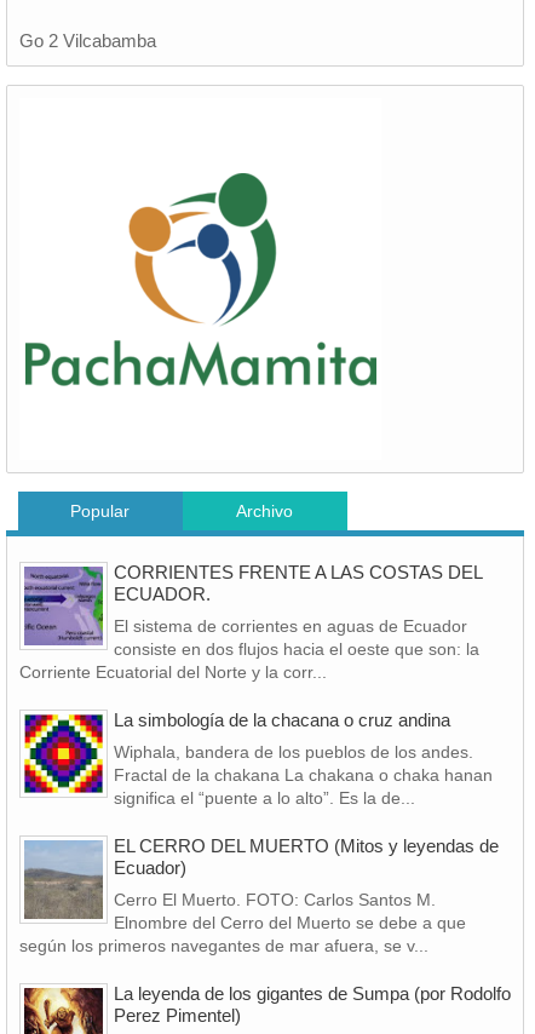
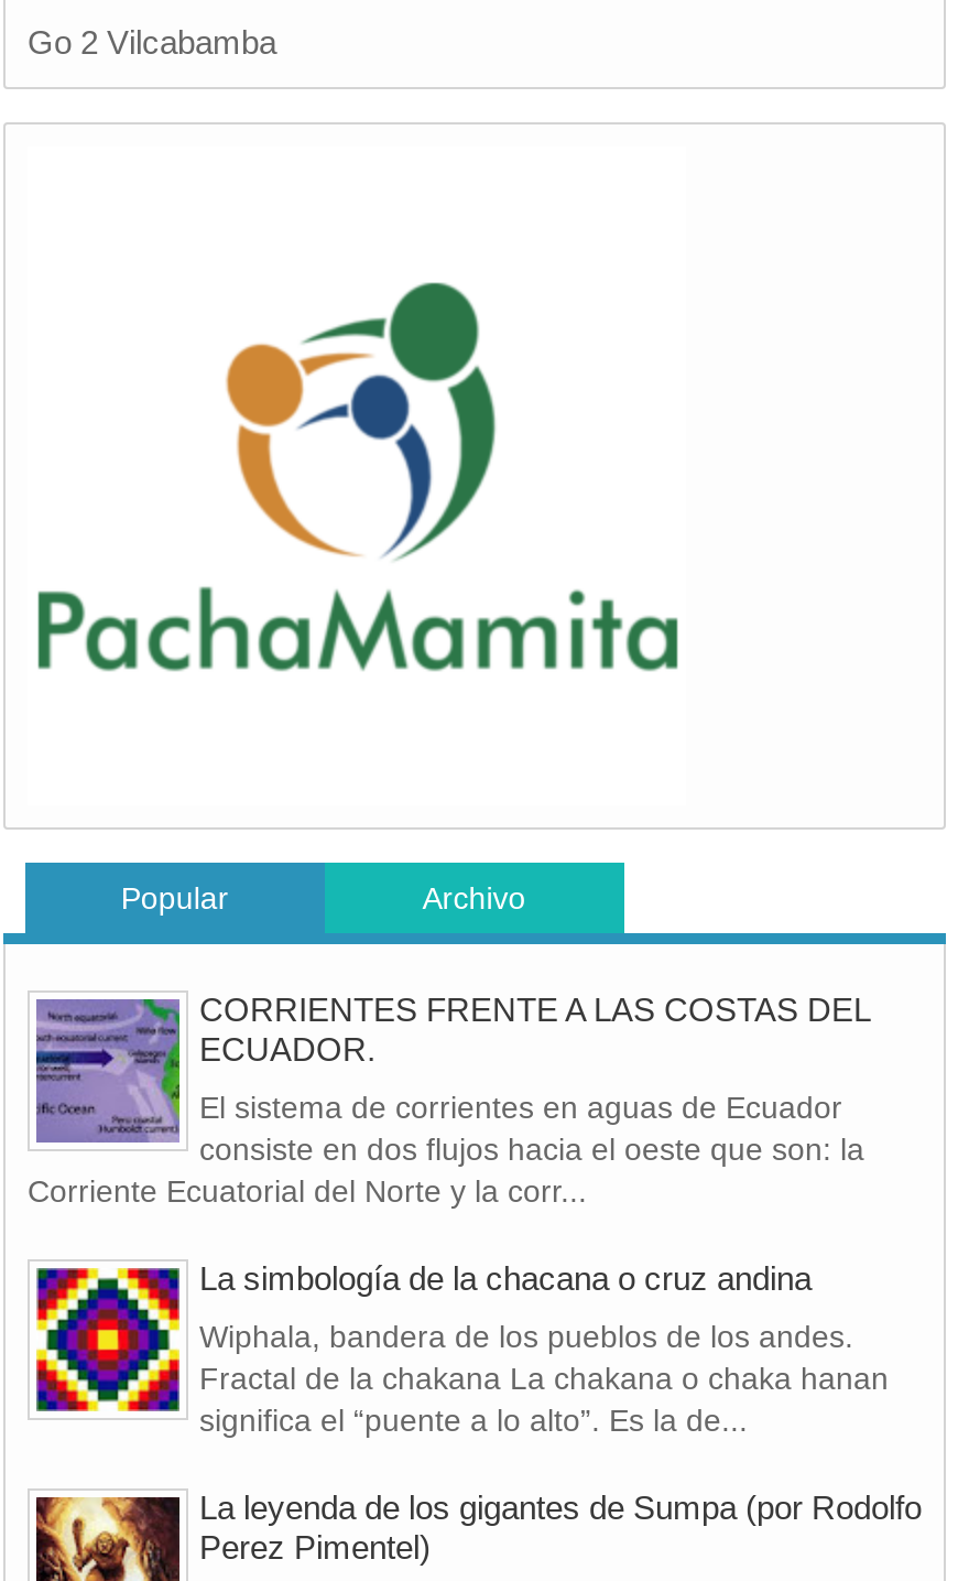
- [image]
- EL CERRO DEL MUERTO (Mitos y leyendas de
- Ecuador)
- Cerro El Muerto. FOTO: Carlos Santos M.
- Elnombre del Cerro del Muerto se debe a que
- según los primeros navegantes de mar afuera, se v...
